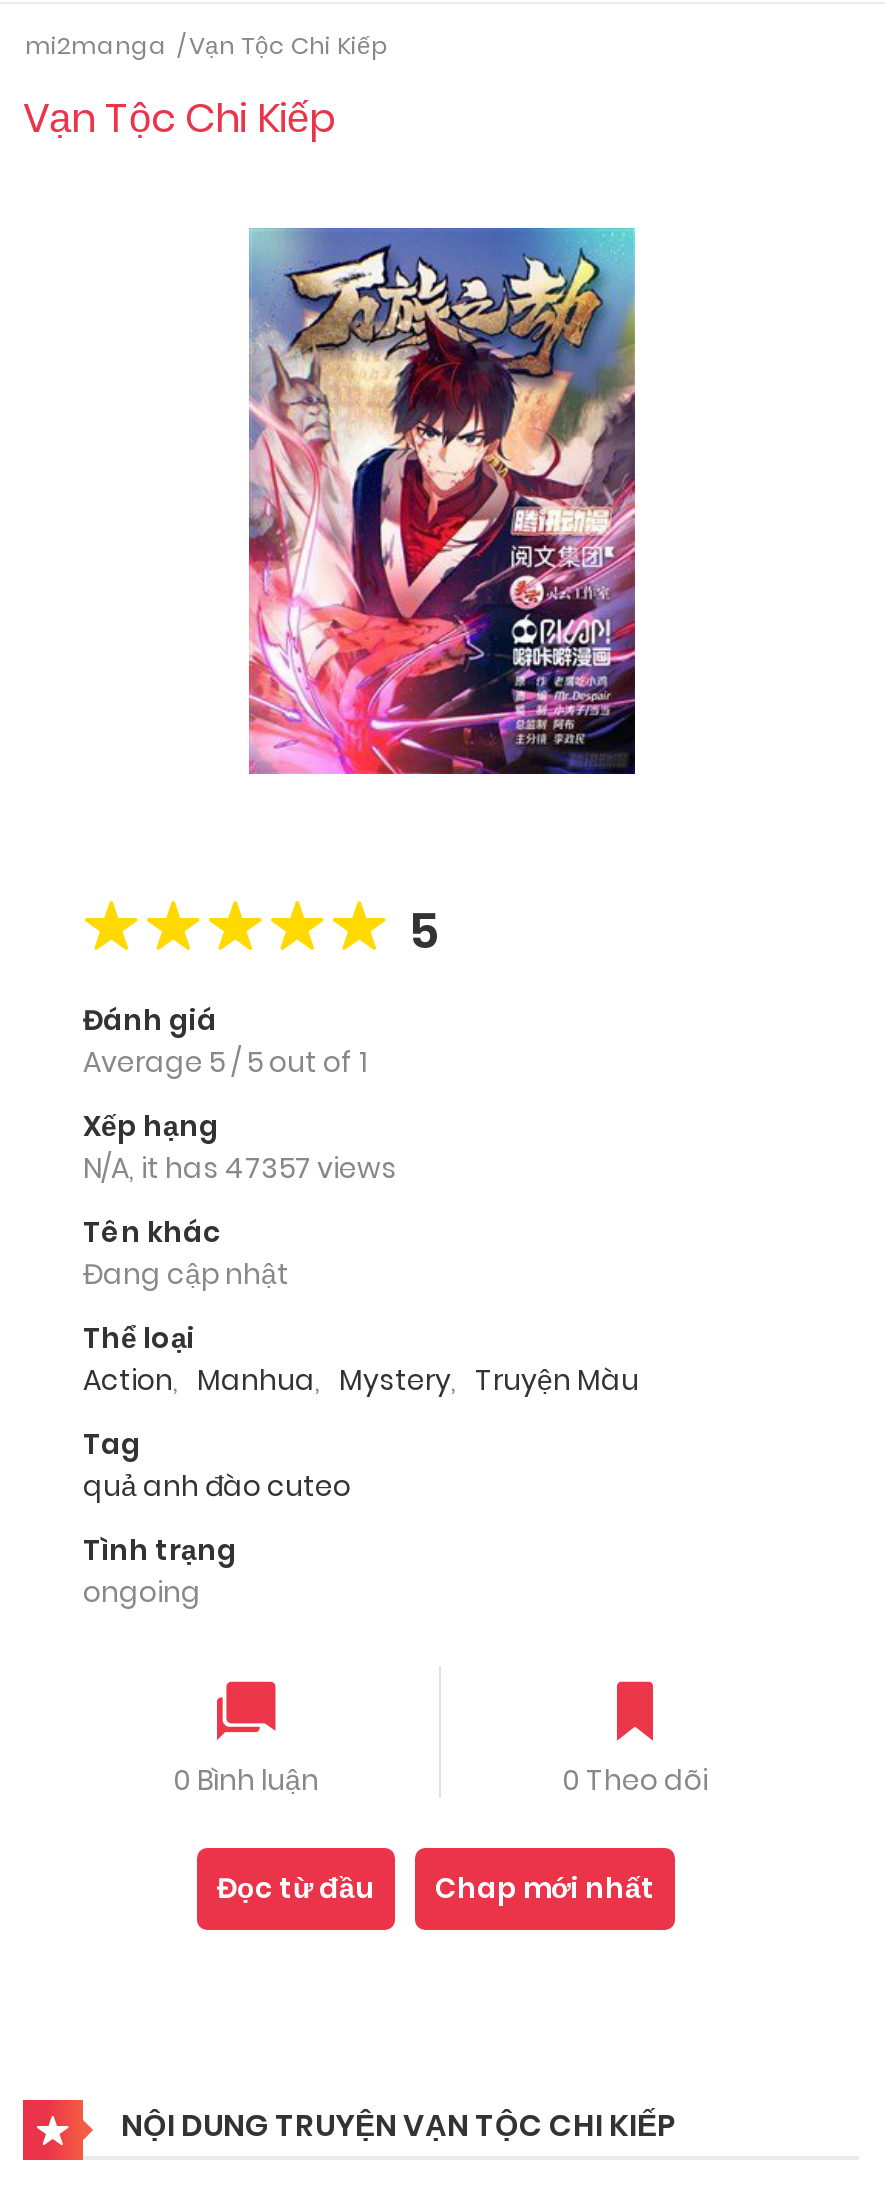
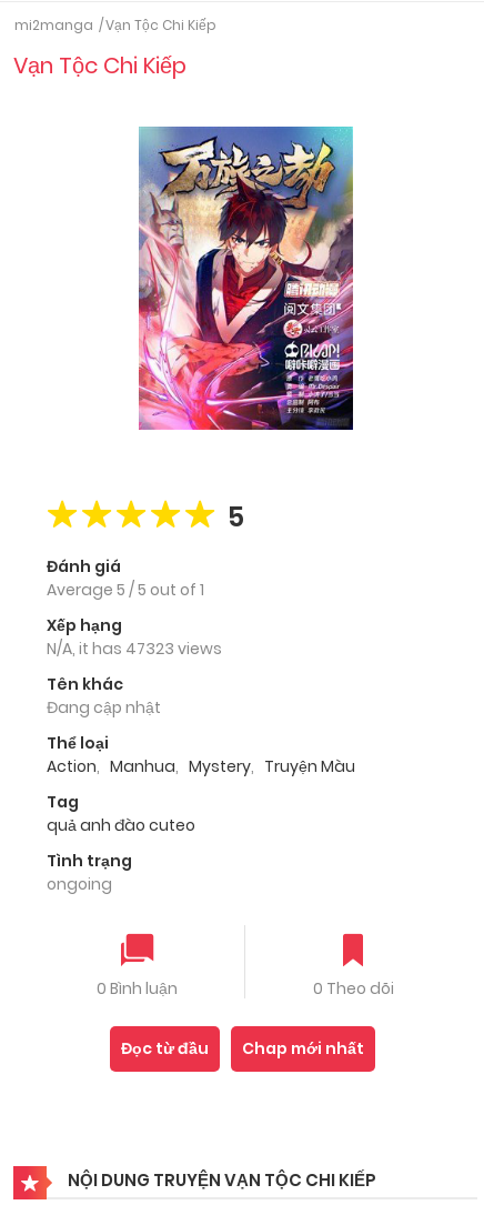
- N/A, it has 47357 views
+ N/A, it has 47323 views
